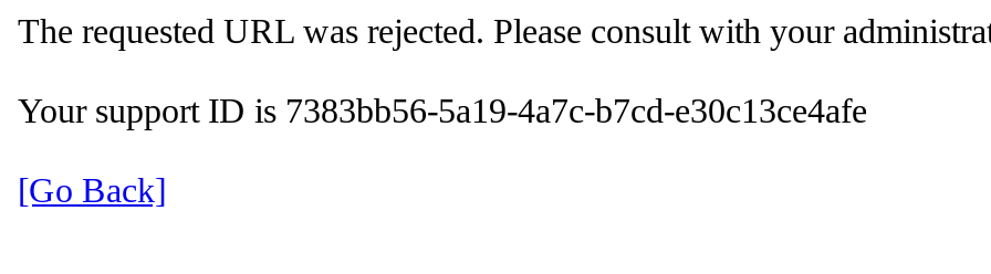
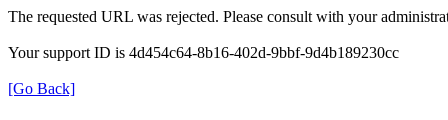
- Your support ID is 7383bb56-5a19-4a7c-b7cd-e30c13ce4afe
+ Your support ID is 4d454c64-8b16-402d-9bbf-9d4b189230cc
